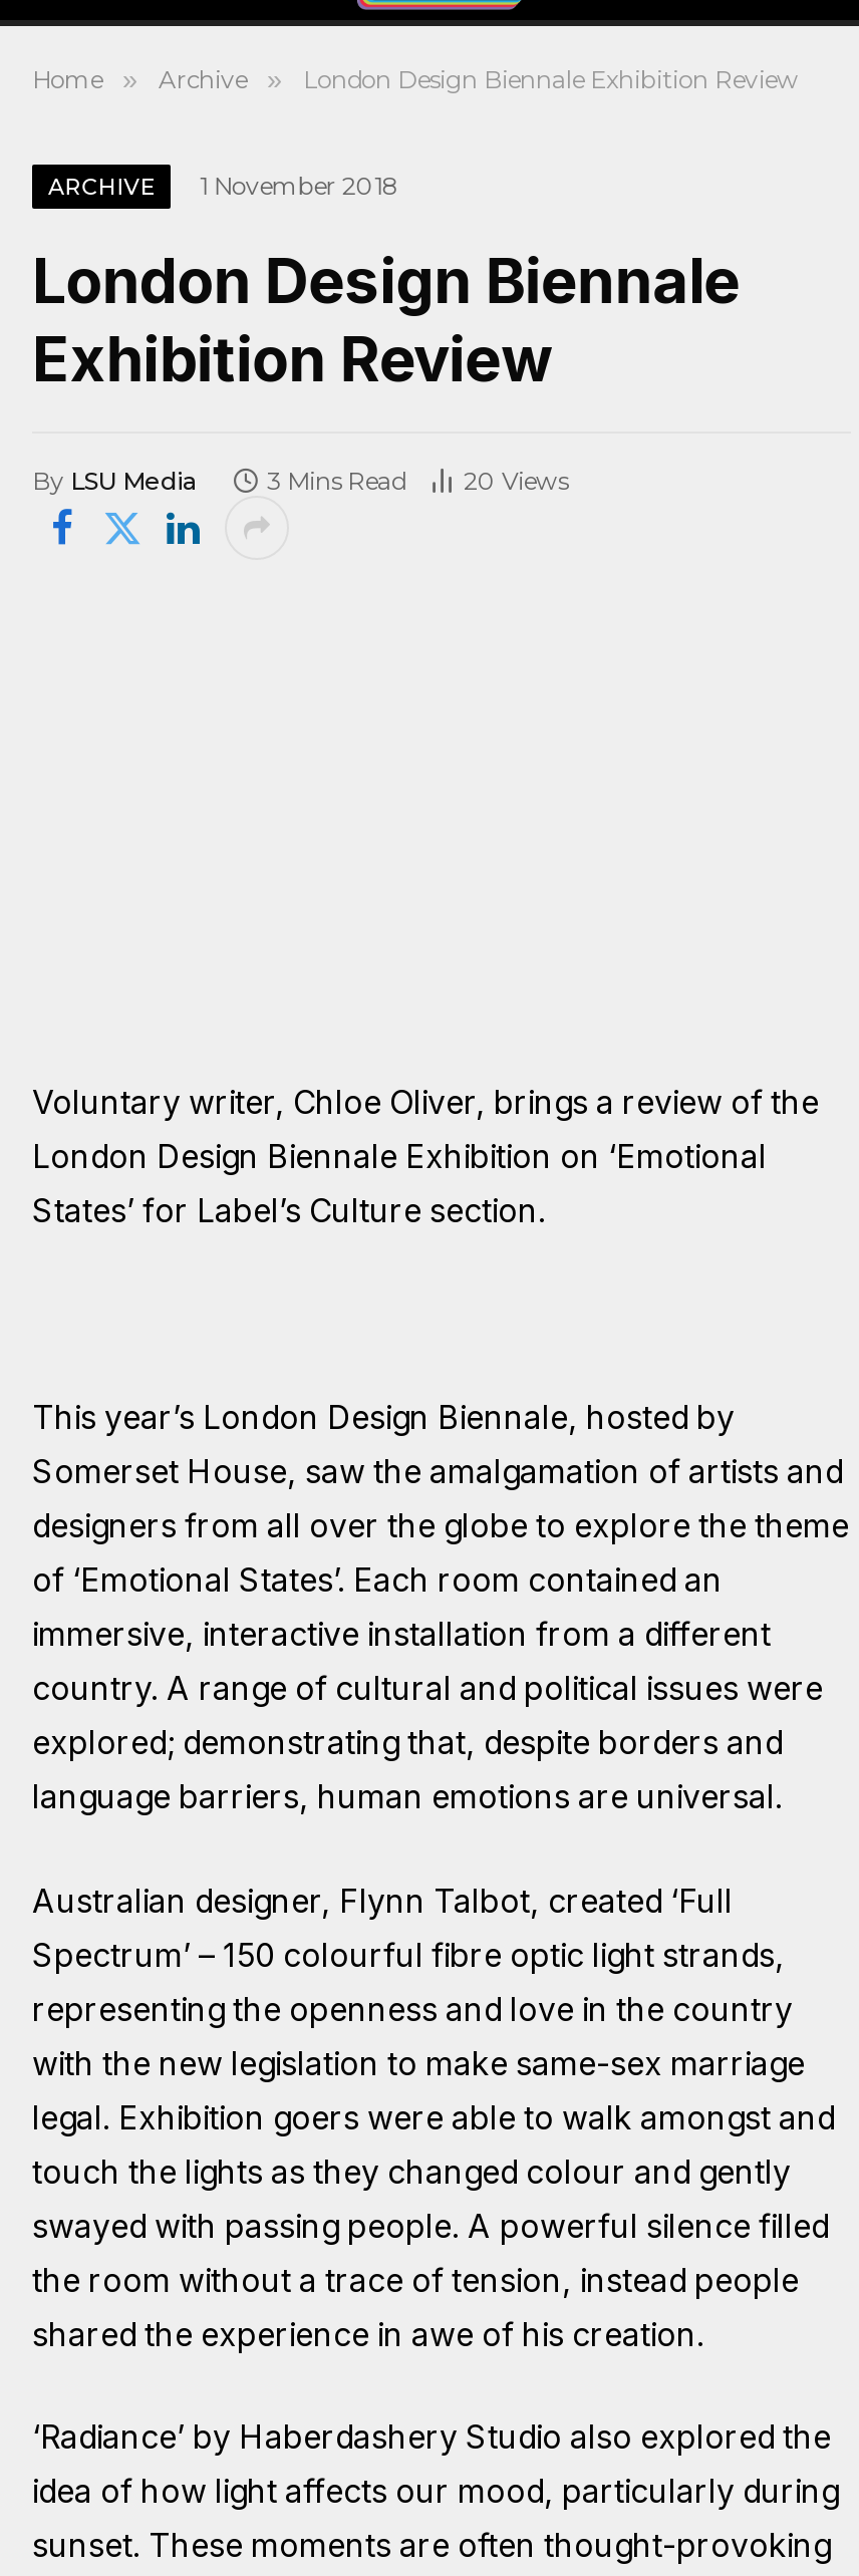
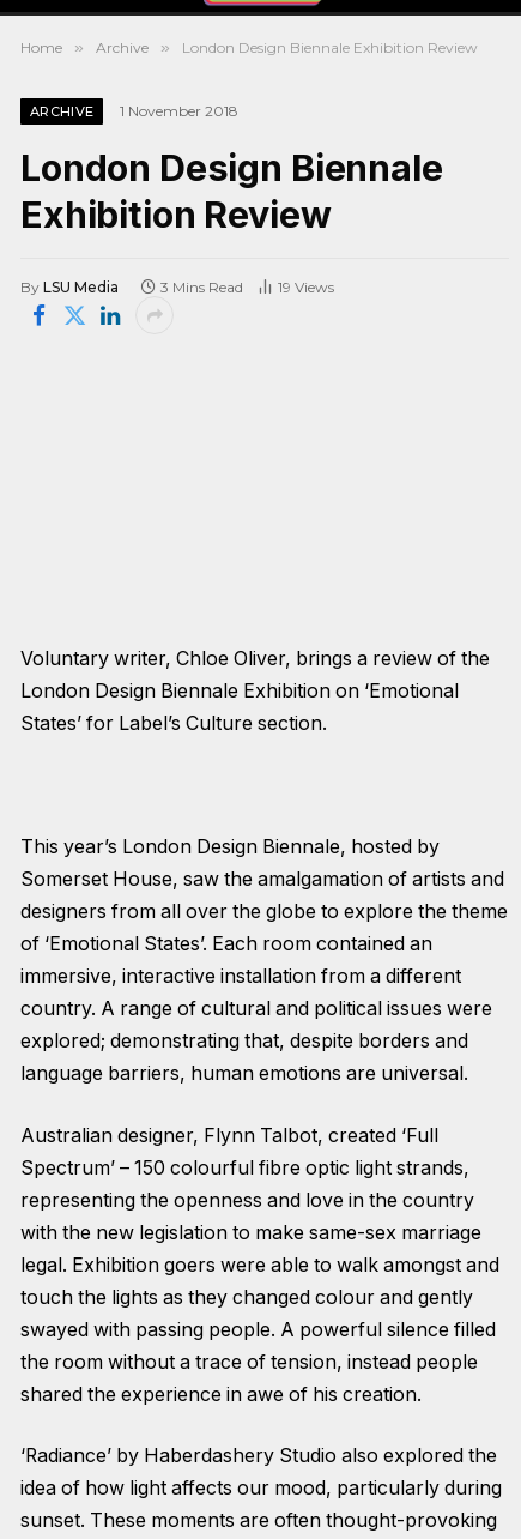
- 3 Mins Read 20 Views
+ 3 Mins Read 19 Views
